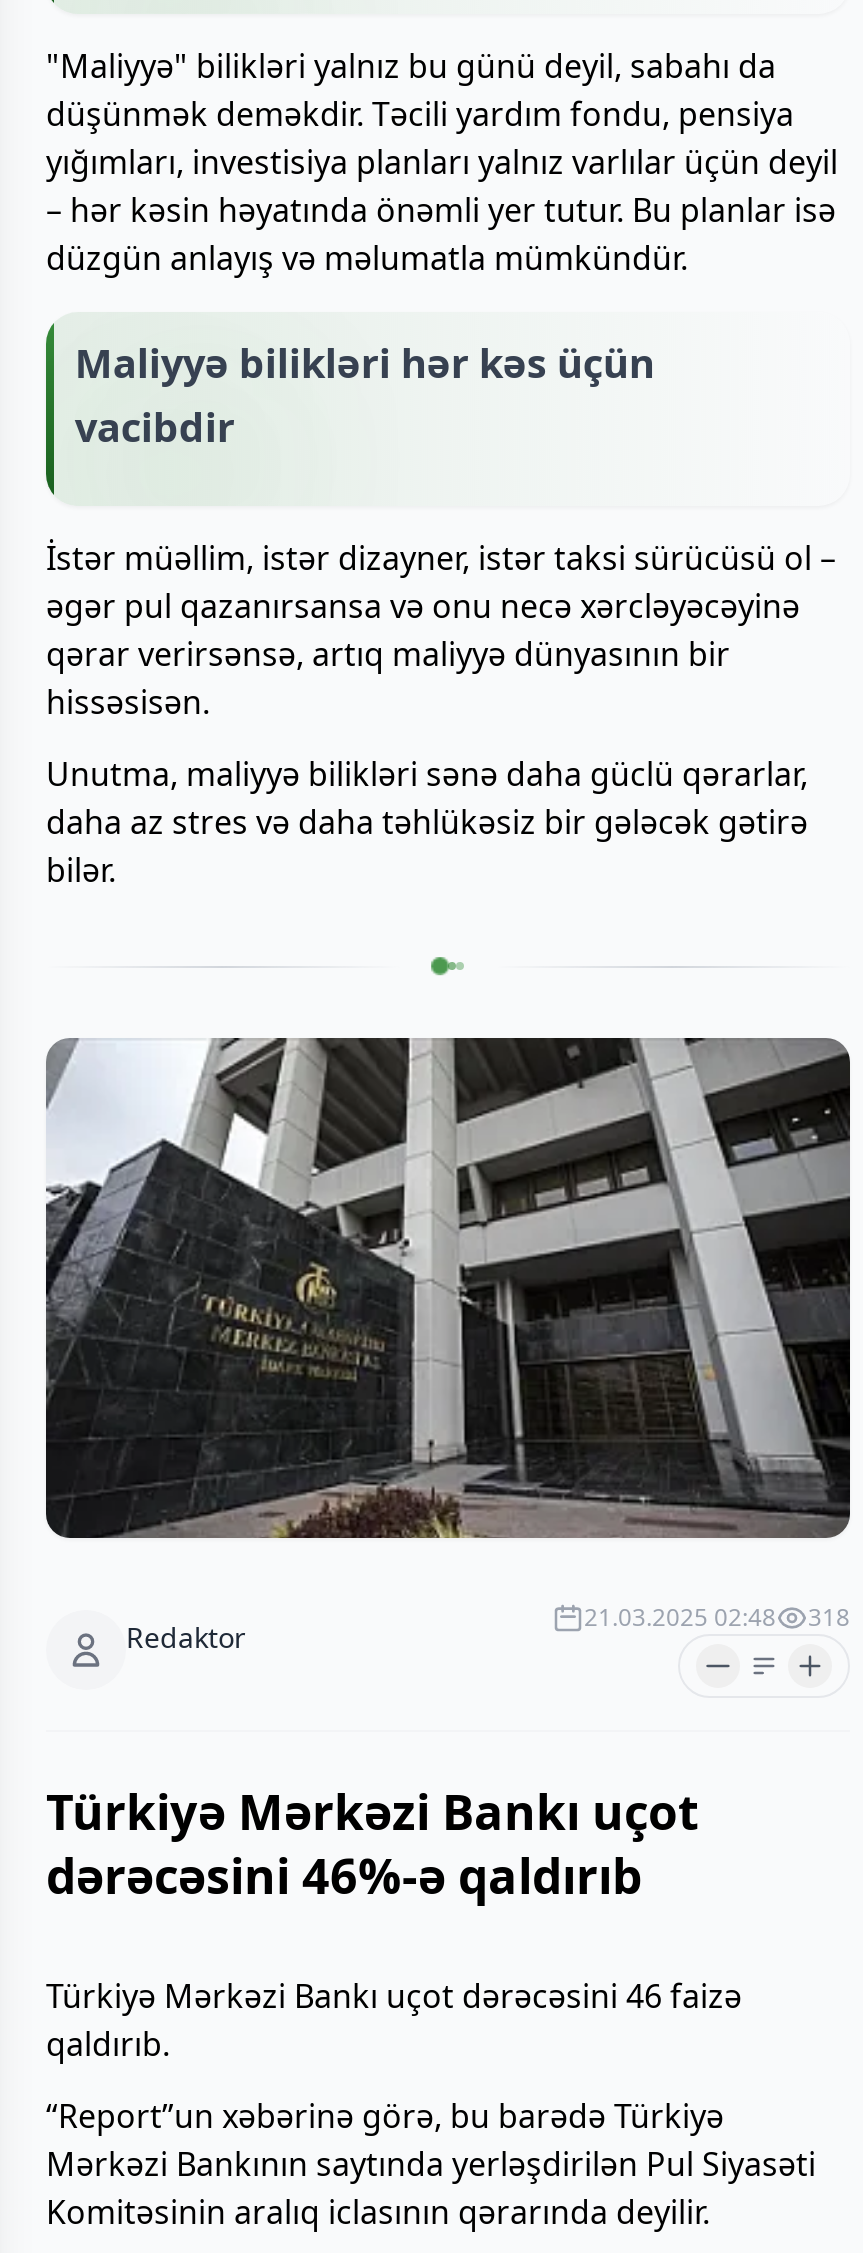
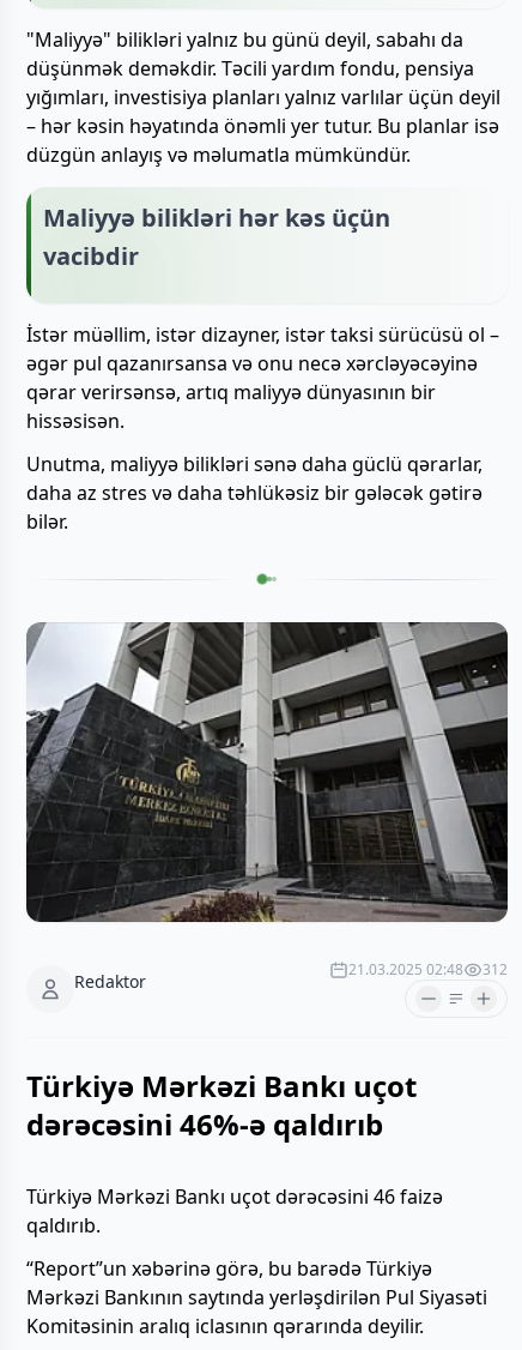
- 21.03.2025 02:48 318
+ 21.03.2025 02:48 312
